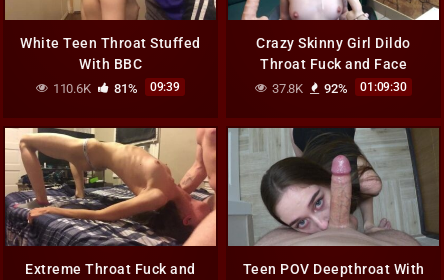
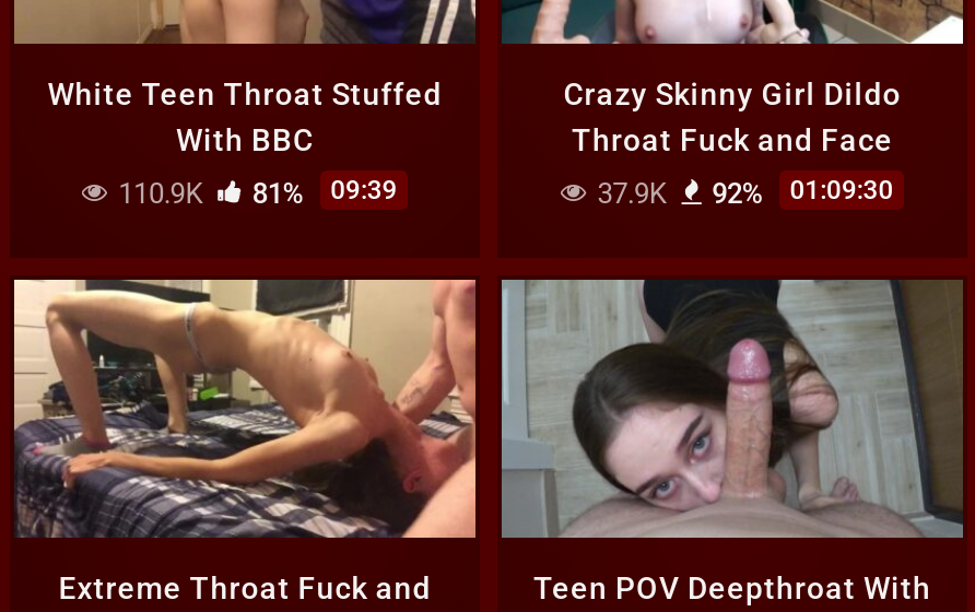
- 110.6K 81% 09:39
+ 110.9K 81% 09:39

- 37.8K
+ 37.9K
